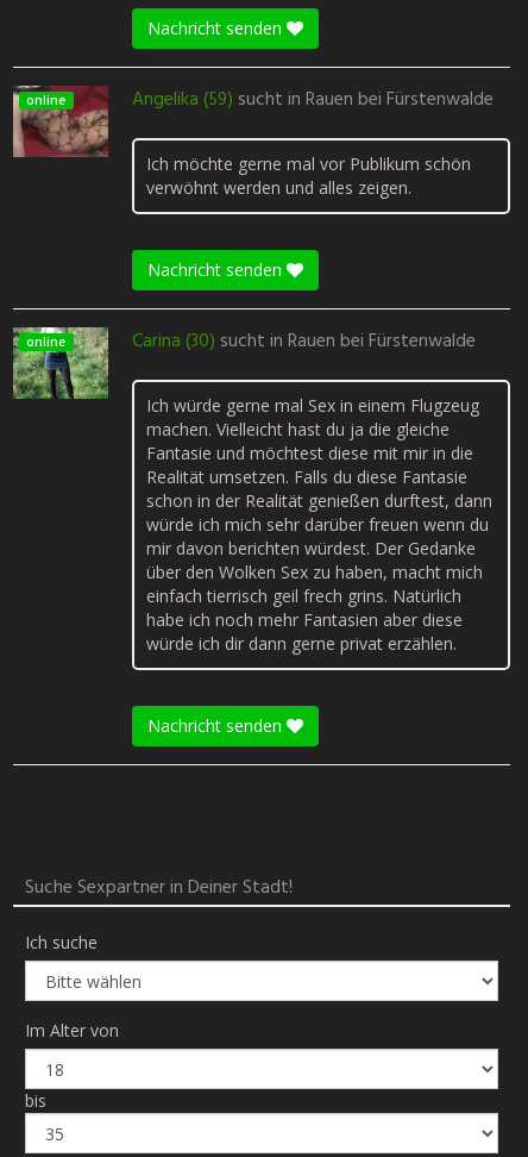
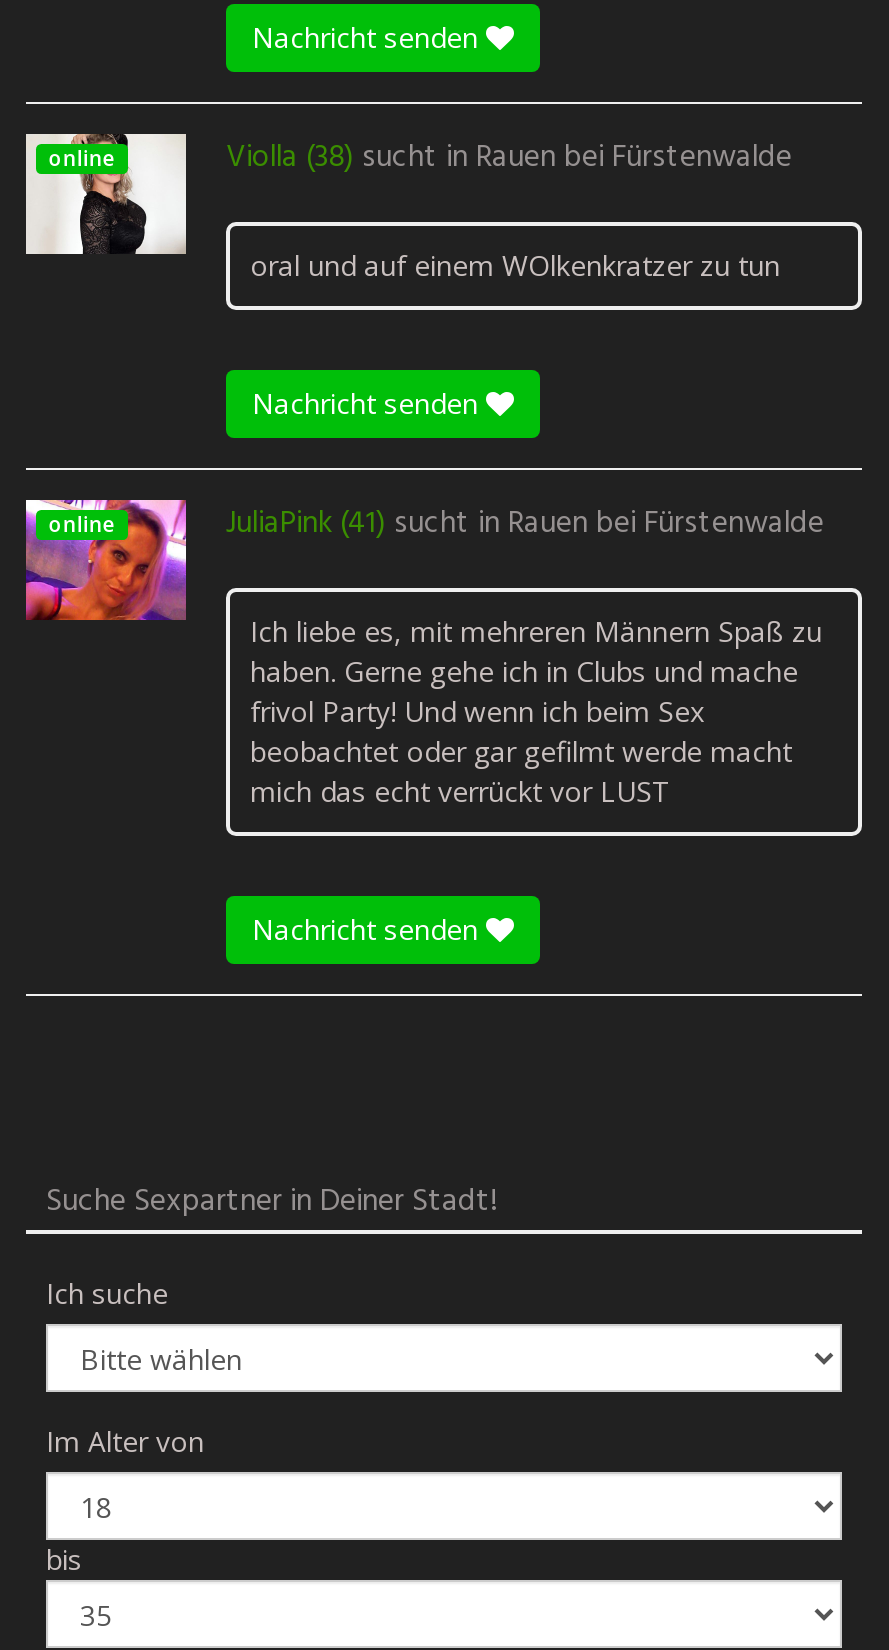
- [image]
- Angelika (59) sucht in Rauen bei Fürstenwalde
+ [image]
+ Violla (38) sucht in Rauen bei Fürstenwalde

- Ich möchte gerne mal vor Publikum schön
- verwöhnt werden und alles zeigen.
+ oral und auf einem WOlkenkratzer zu tun

- [image]
- Carina (30) sucht in Rauen bei Fürstenwalde
+ [image]
+ JuliaPink (41) sucht in Rauen bei Fürstenwalde

- Ich würde gerne mal Sex in einem Flugzeug
- machen. Vielleicht hast du ja die gleiche
- Fantasie und möchtest diese mit mir in die
- Realität umsetzen. Falls du diese Fantasie
- schon in der Realität genießen durftest, dann
- würde ich mich sehr darüber freuen wenn du
- mir davon berichten würdest. Der Gedanke
- über den Wolken Sex zu haben, macht mich
- einfach tierrisch geil frech grins. Natürlich
- habe ich noch mehr Fantasien aber diese
- würde ich dir dann gerne privat erzählen.
+ Ich liebe es, mit mehreren Männern Spaß zu
+ haben. Gerne gehe ich in Clubs und mache
+ frivol Party! Und wenn ich beim Sex
+ beobachtet oder gar gefilmt werde macht
+ mich das echt verrückt vor LUST
